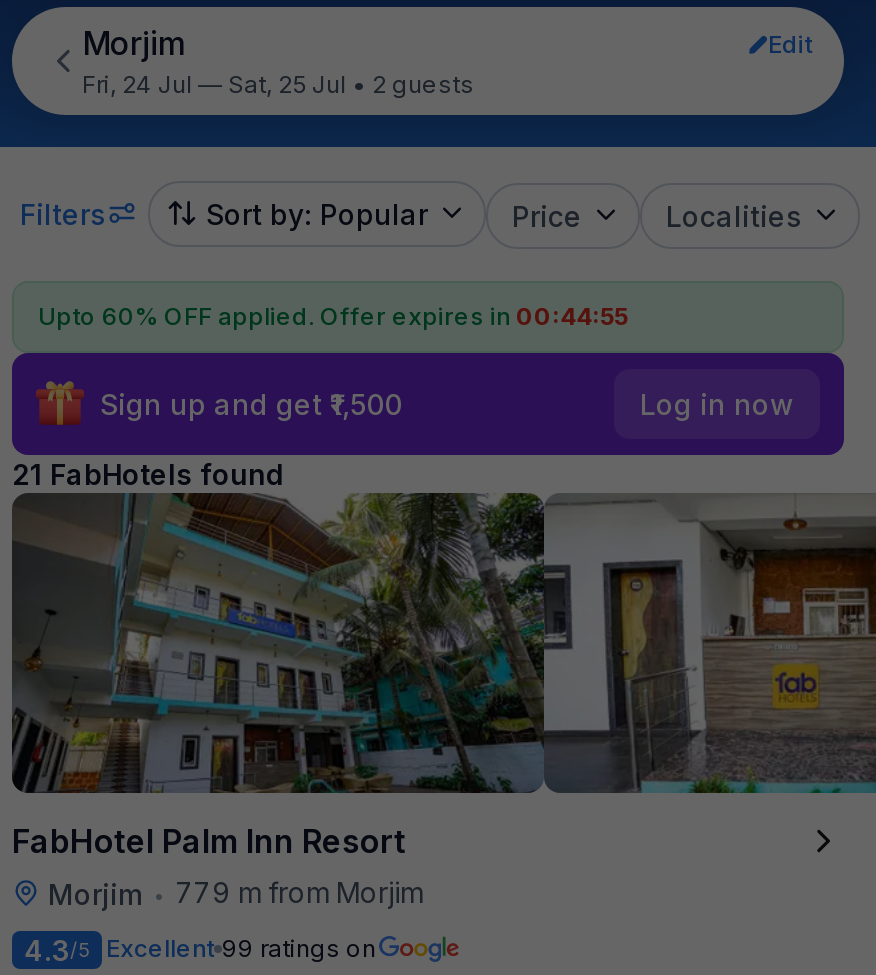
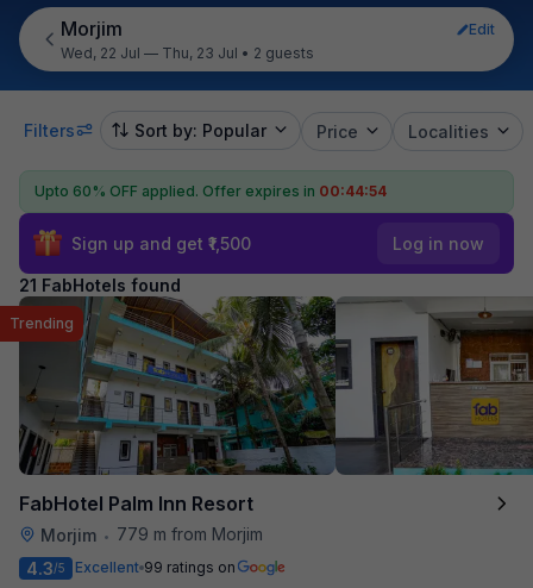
- Fri, 24 Jul — Sat, 25 Jul • 2 guests
+ Wed, 22 Jul — Thu, 23 Jul • 2 guests

+ Trending
